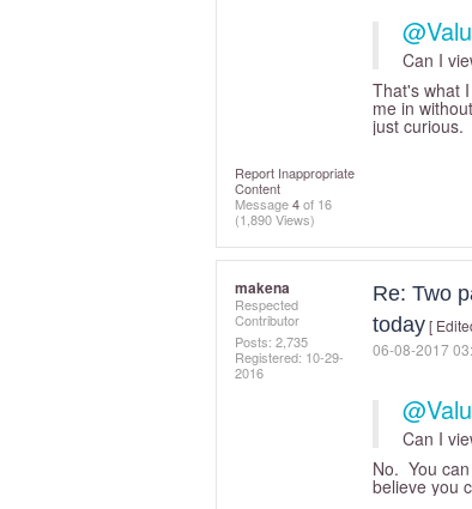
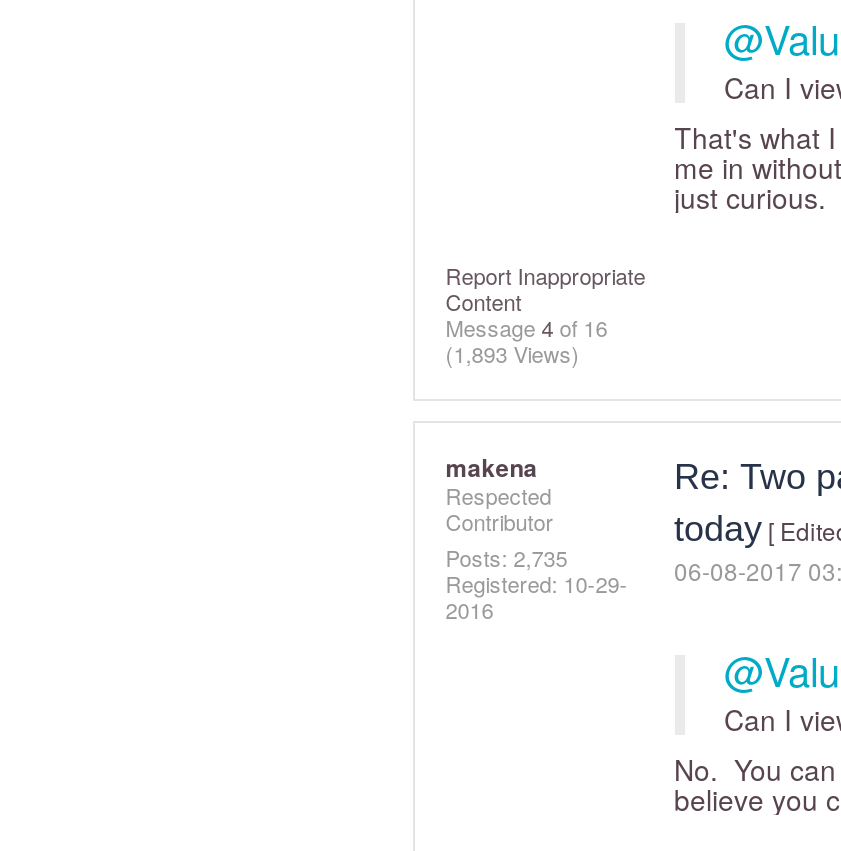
- (1,890 Views)
+ (1,893 Views)
